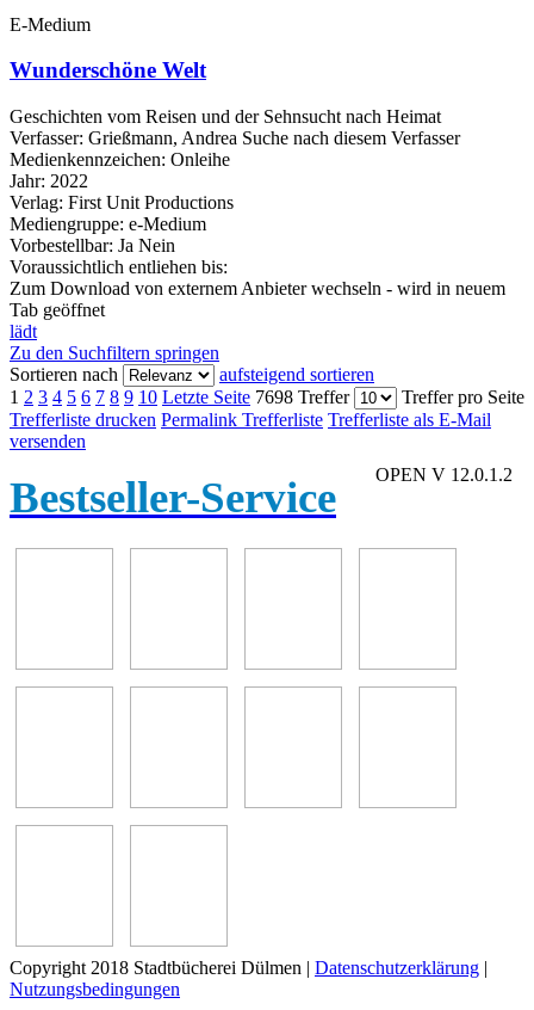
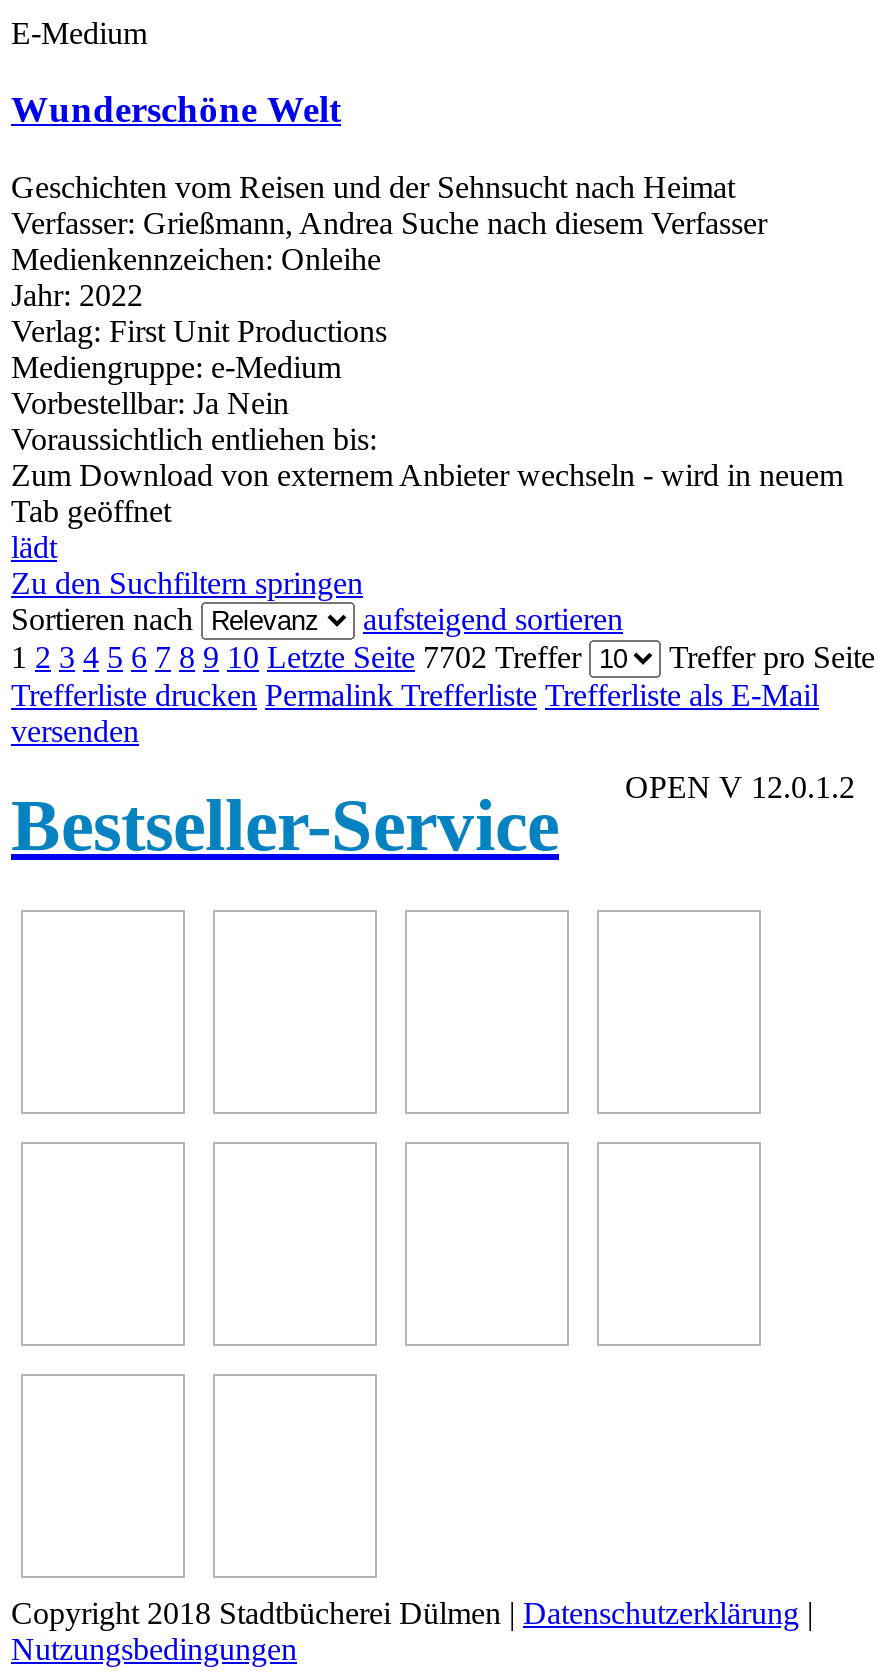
- 1 2 3 4 5 6 7 8 9 10 Letzte Seite 7698 Treffer
+ 1 2 3 4 5 6 7 8 9 10 Letzte Seite 7702 Treffer
